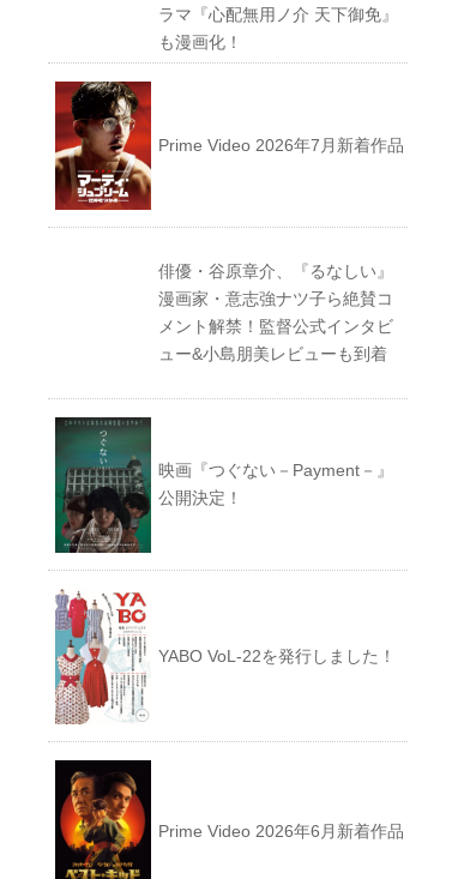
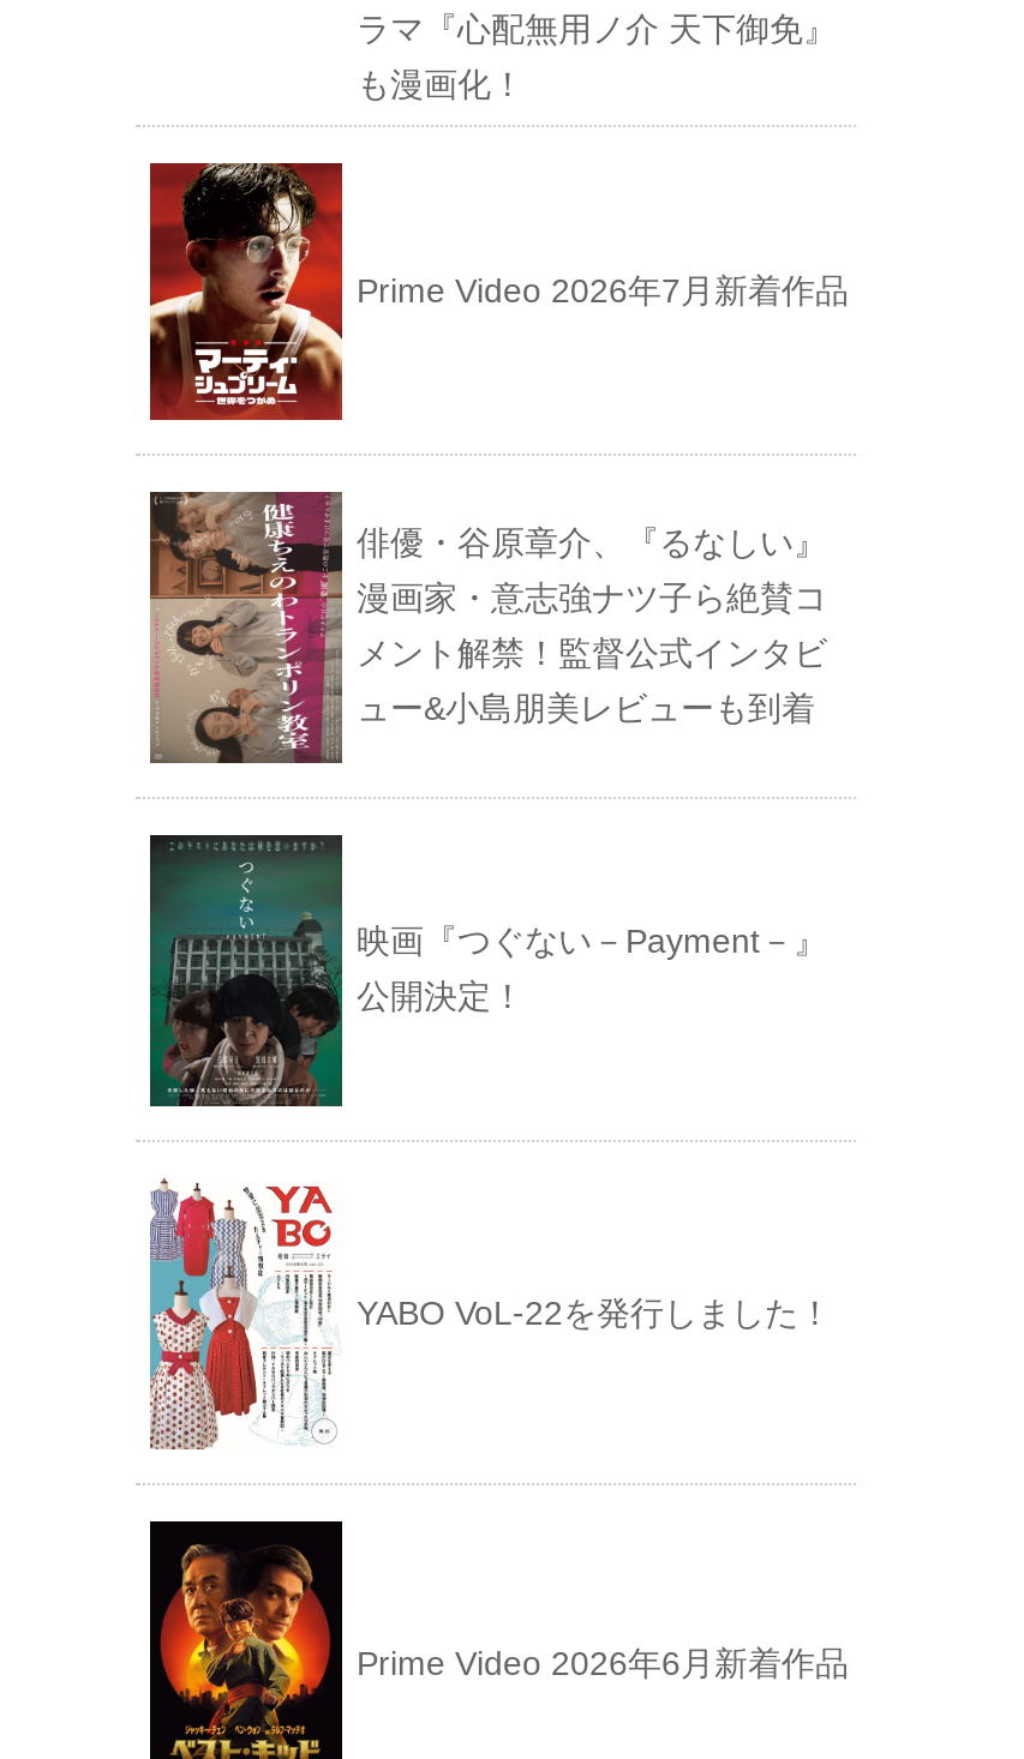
+ [image]
